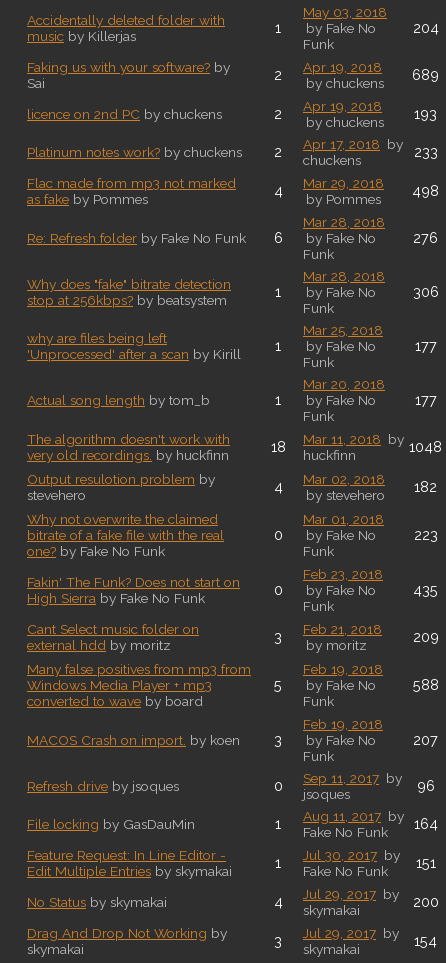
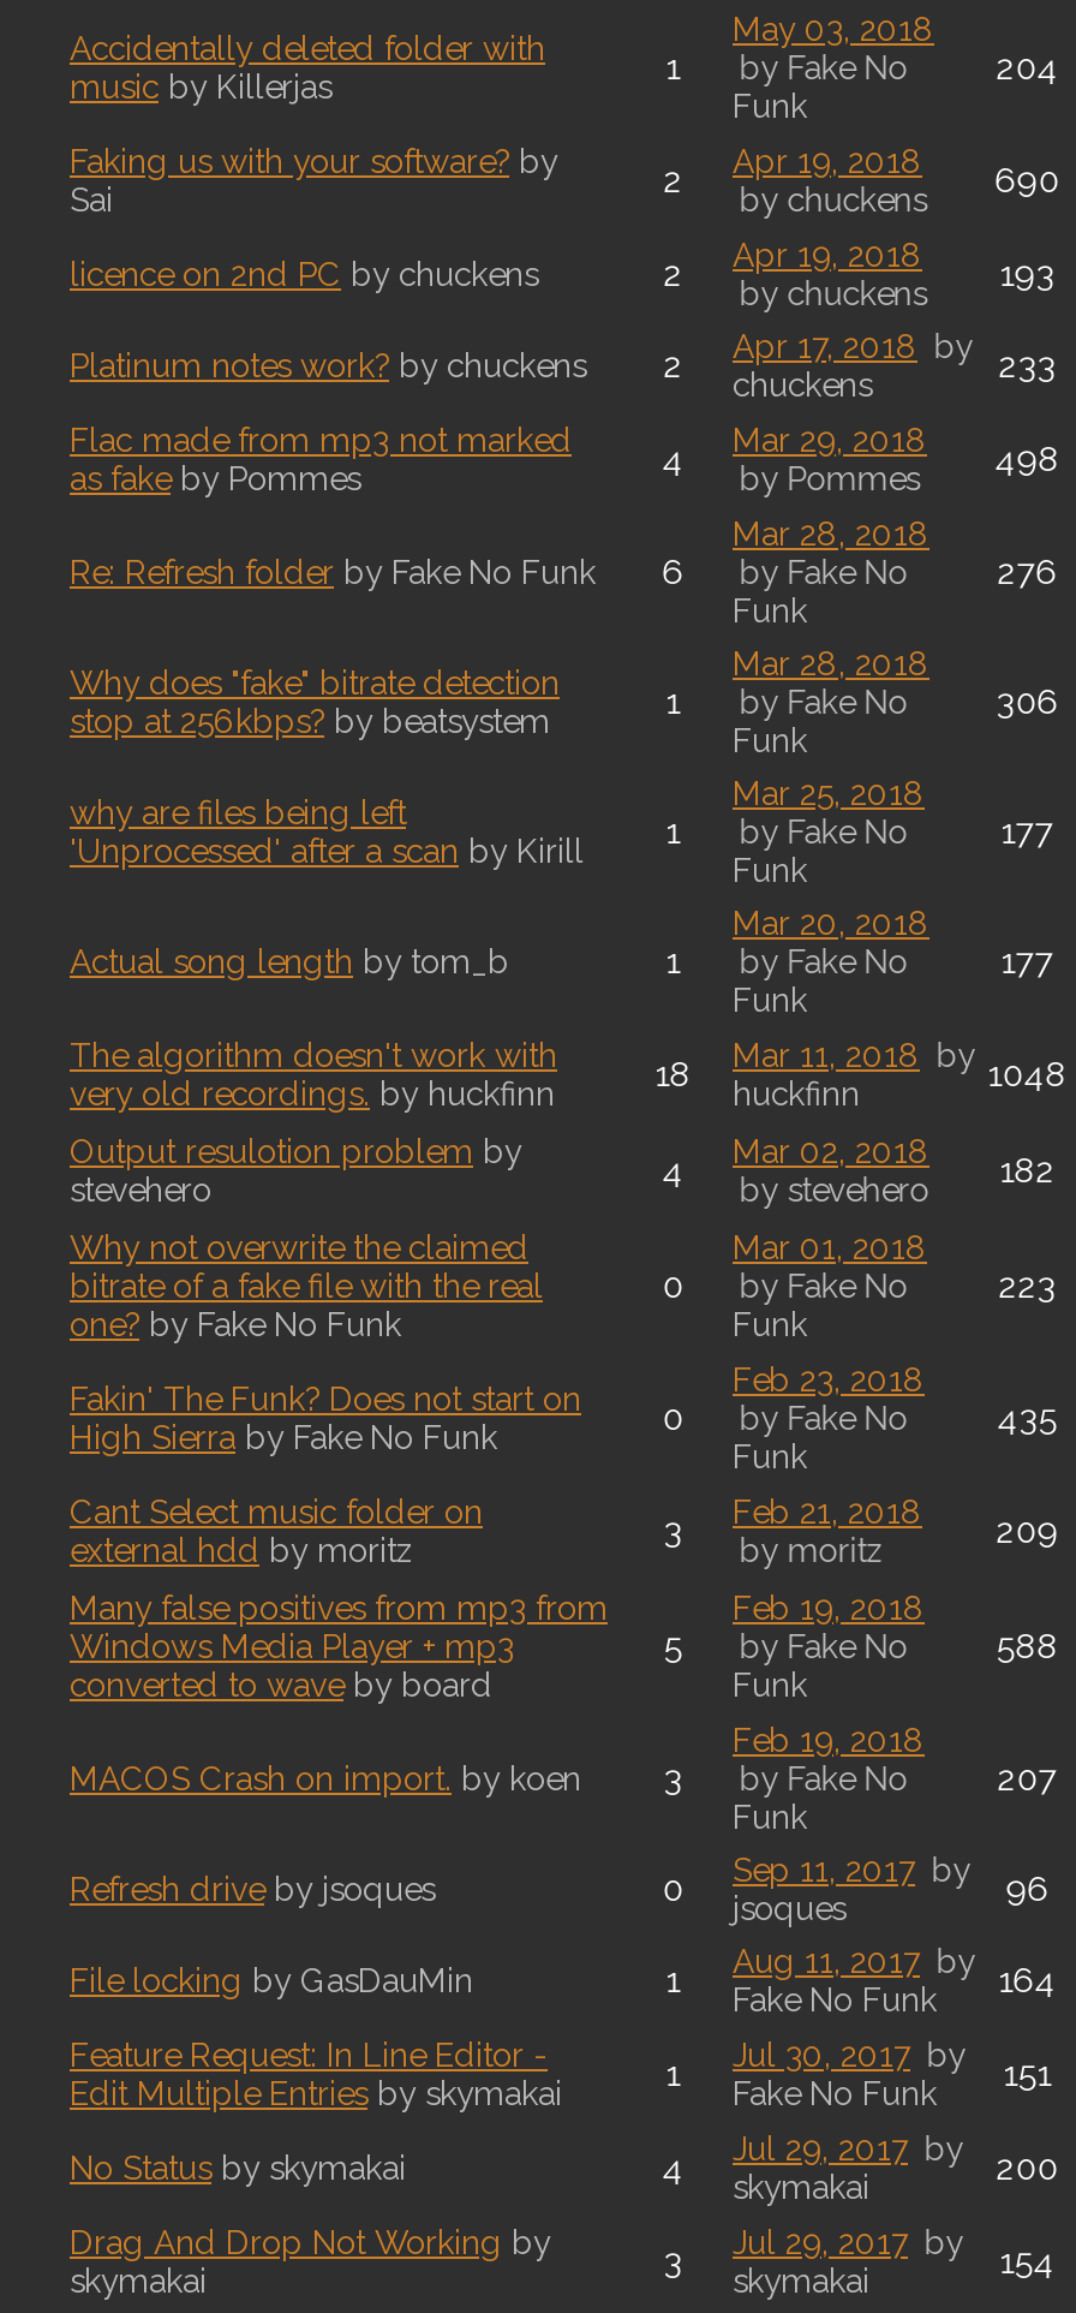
- 2 Apr 19, 2018 by chuckens 689
+ 2 Apr 19, 2018 by chuckens 690
